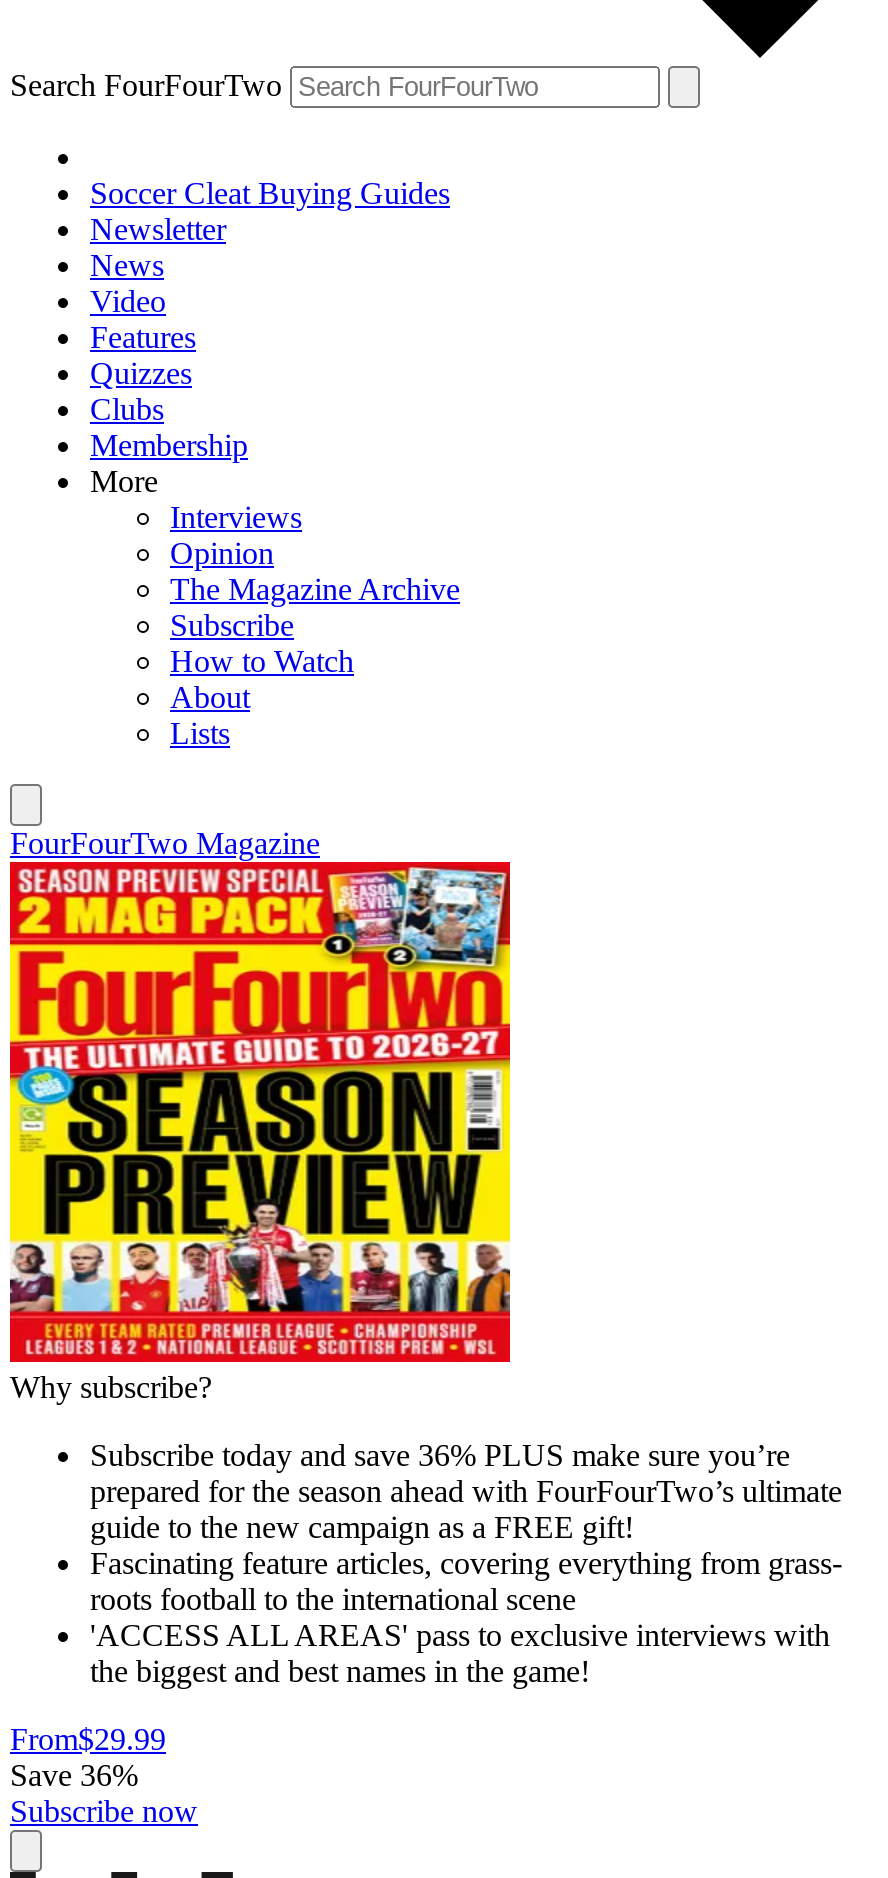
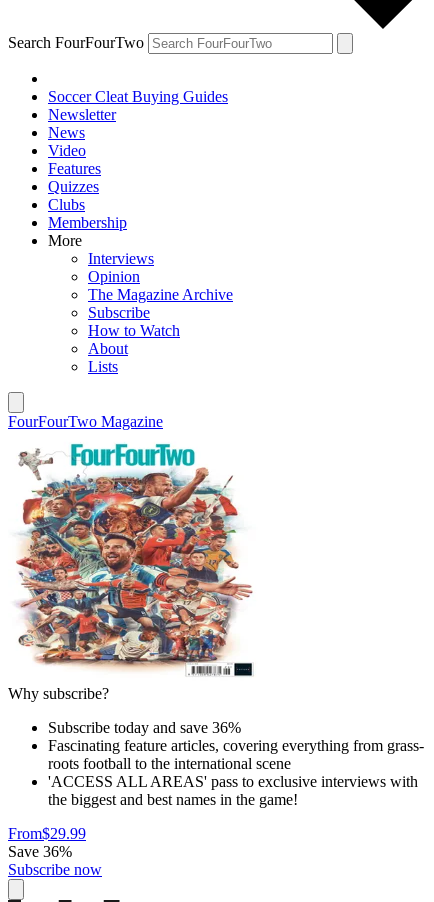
- [image]
- Subscribe today and save 36% PLUS make sure you’re
- prepared for the season ahead with FourFourTwo’s ultimate
- guide to the new campaign as a FREE gift!
+ [image]
+ Subscribe today and save 36%
